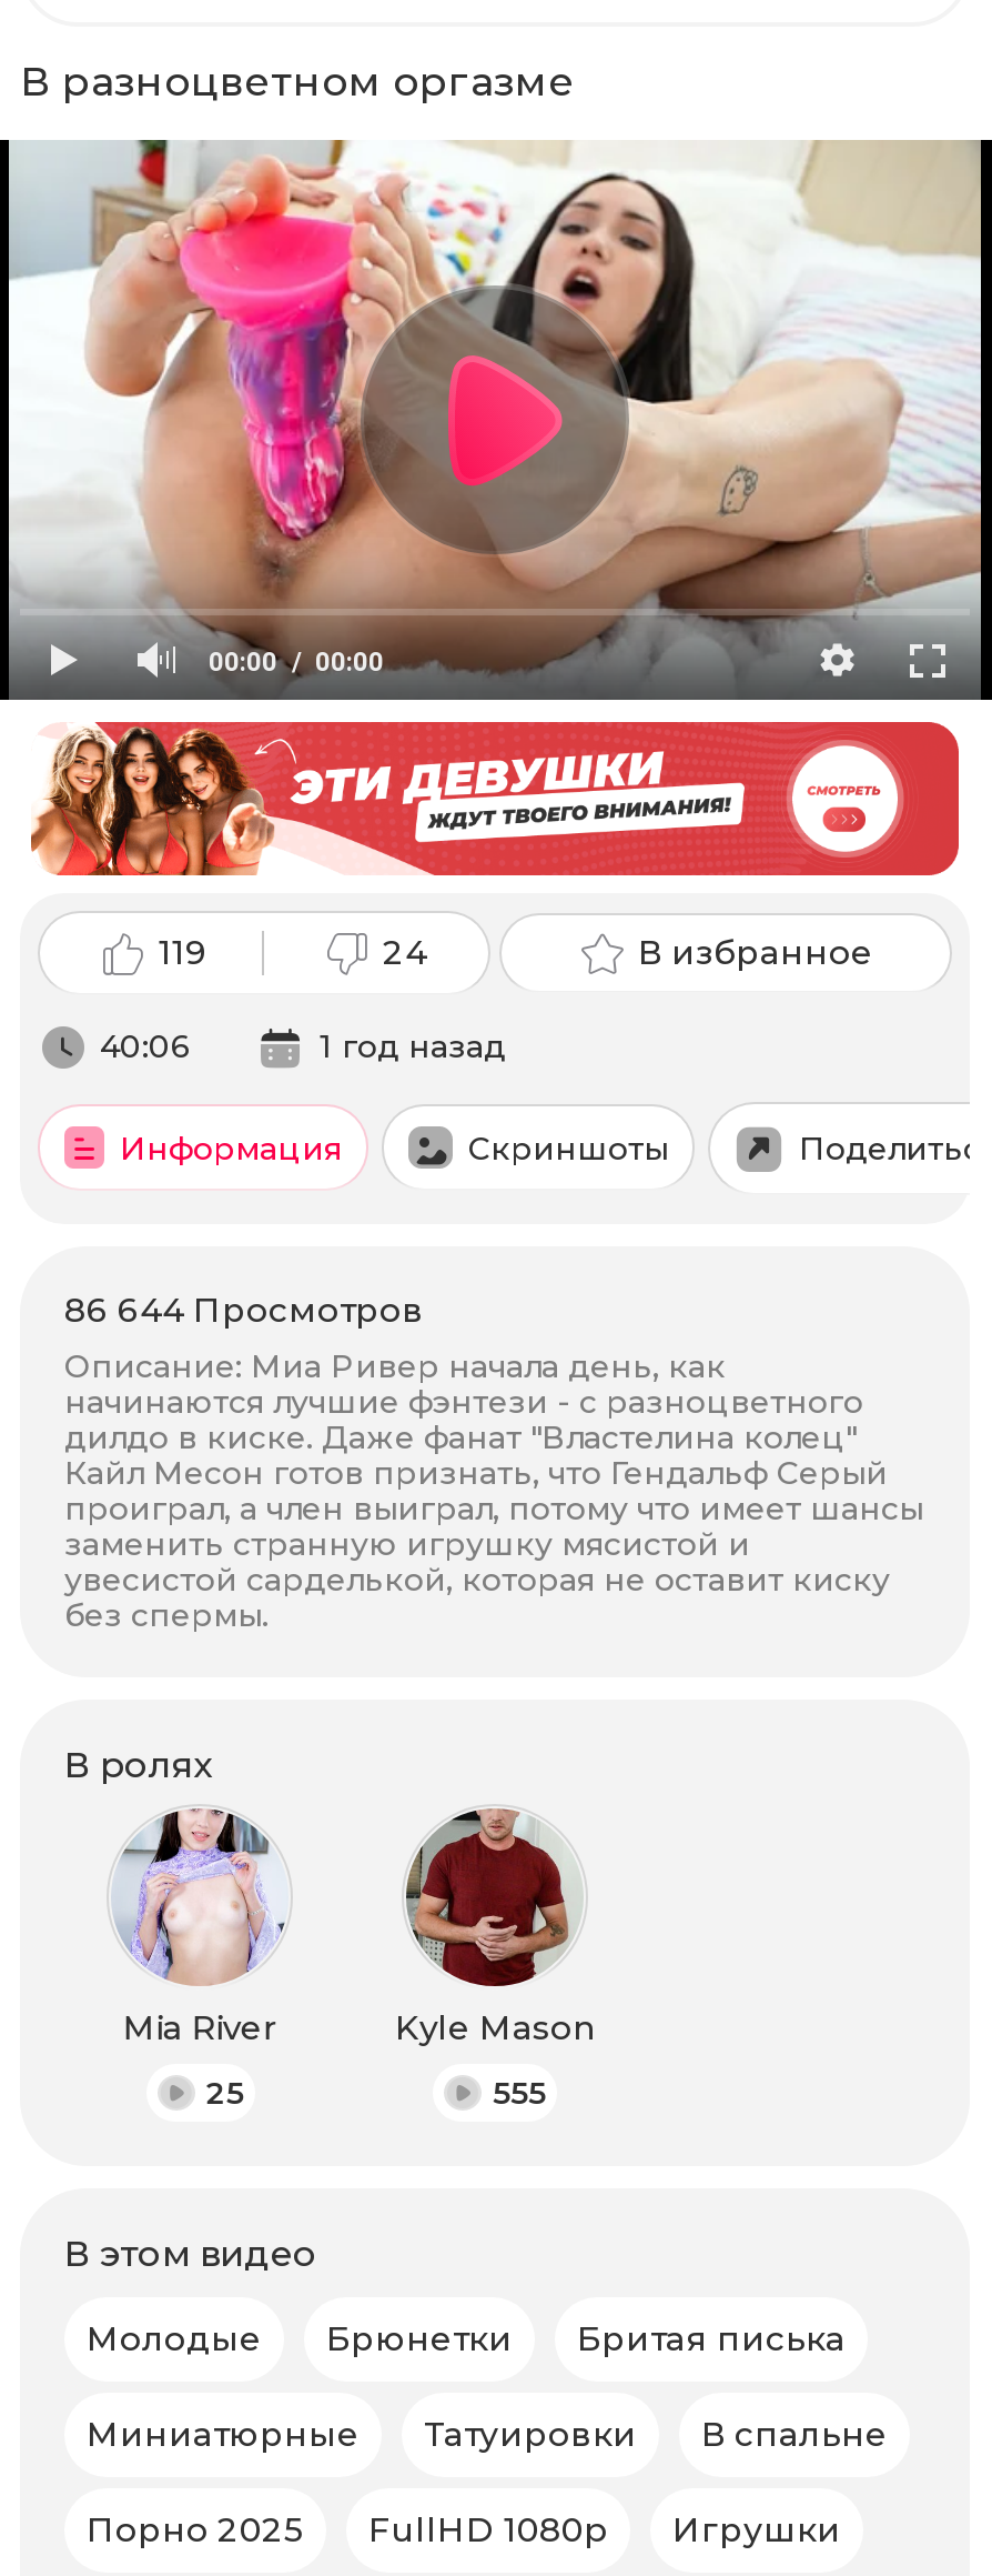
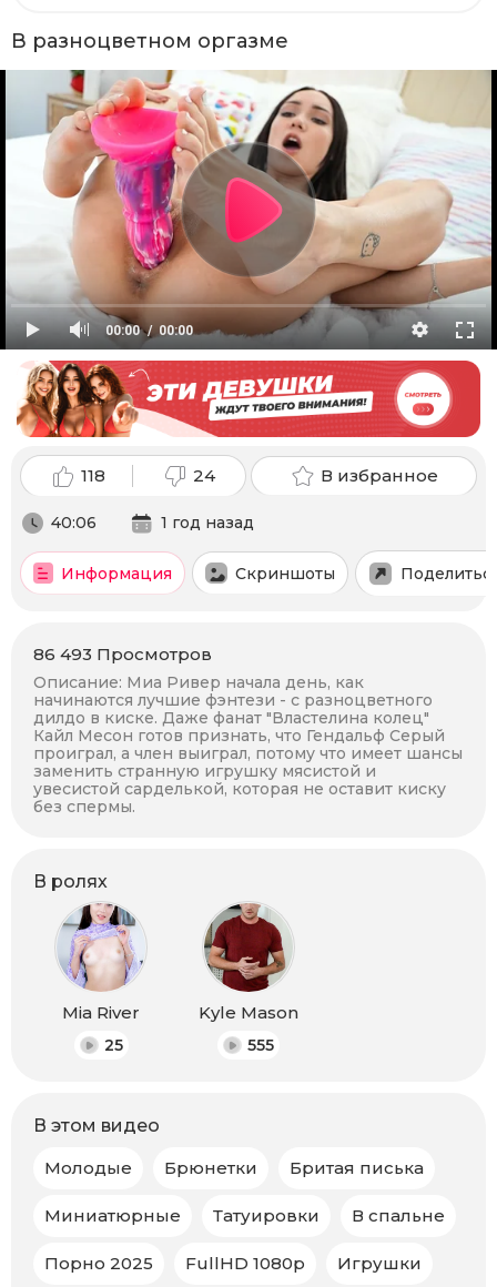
- 119
+ 118

- 86 644 Просмотров
+ 86 493 Просмотров
